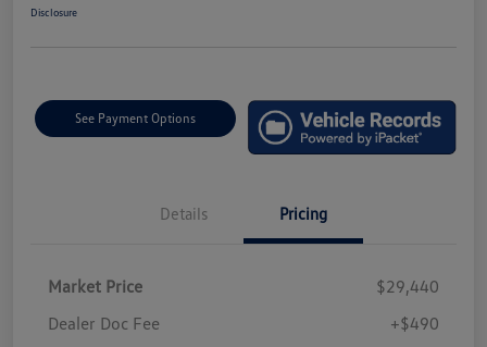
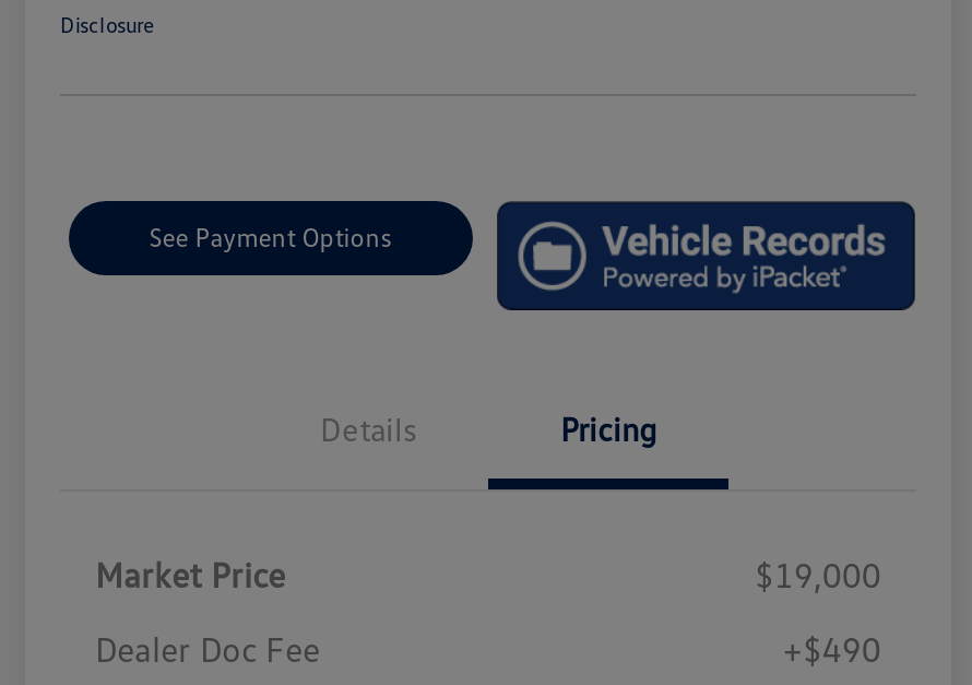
- $29,440
+ $19,000
